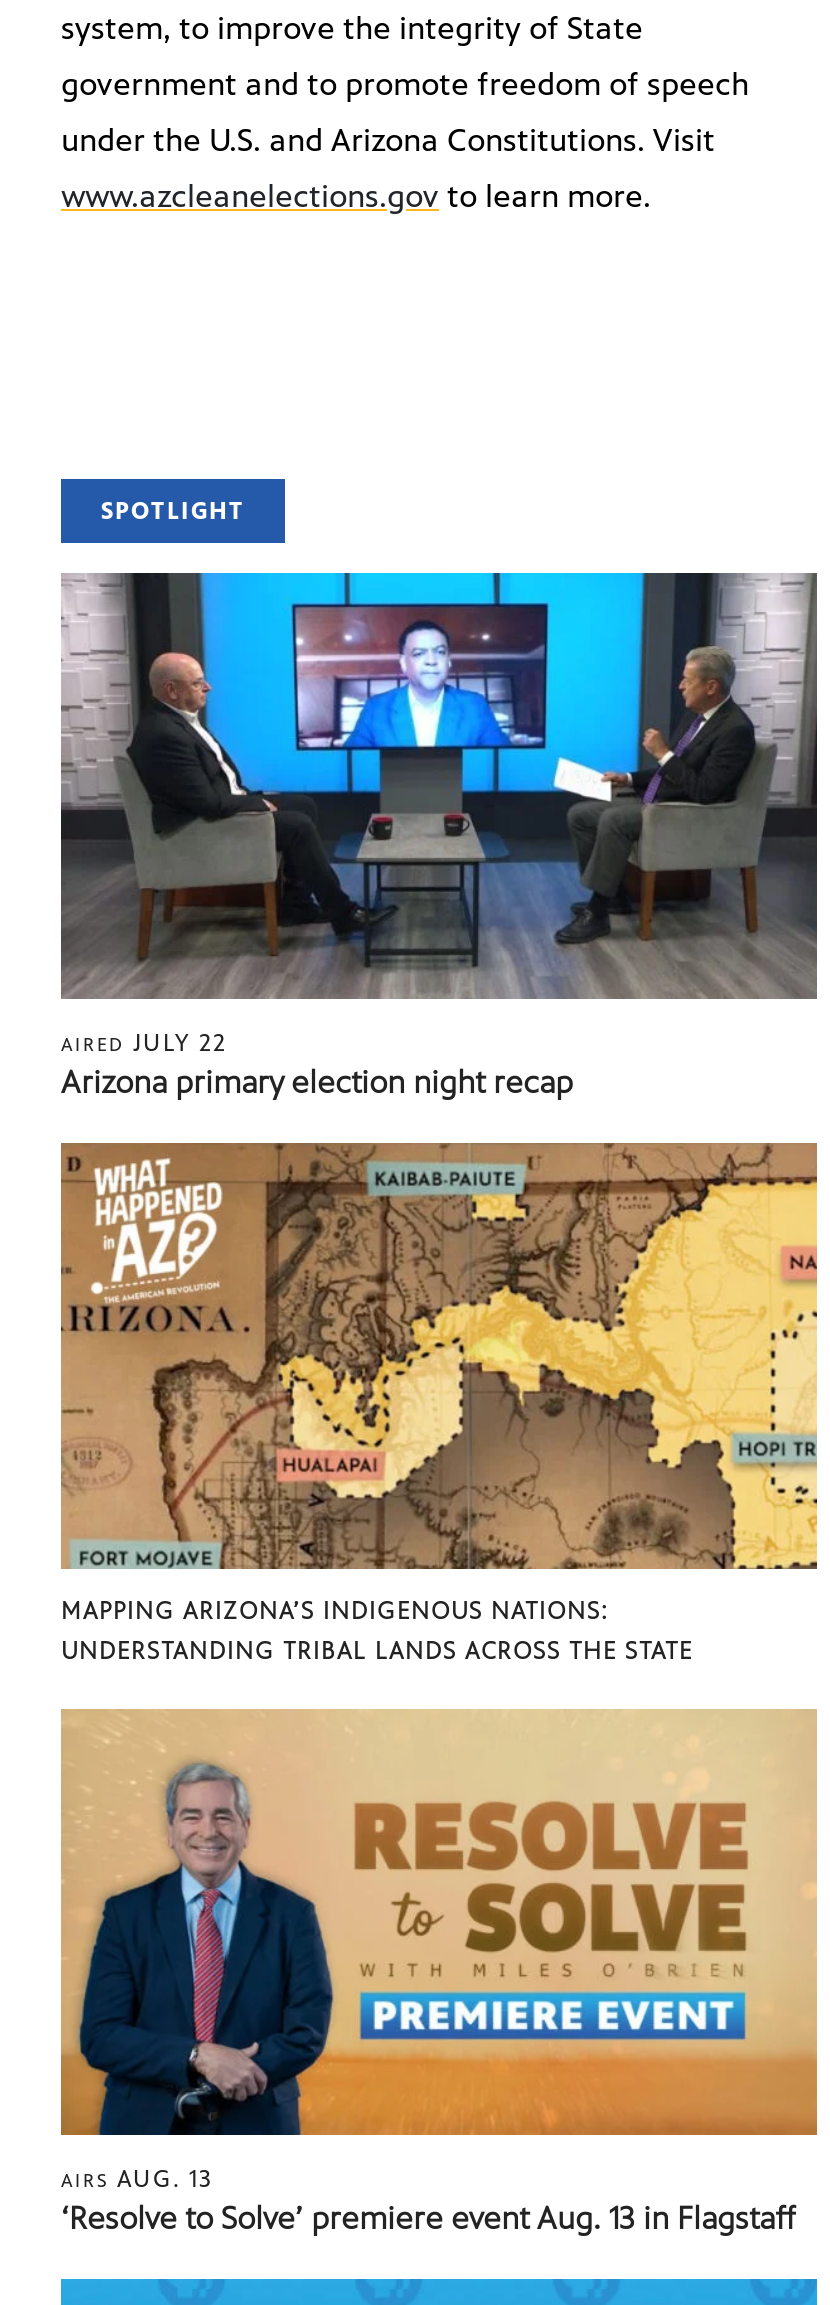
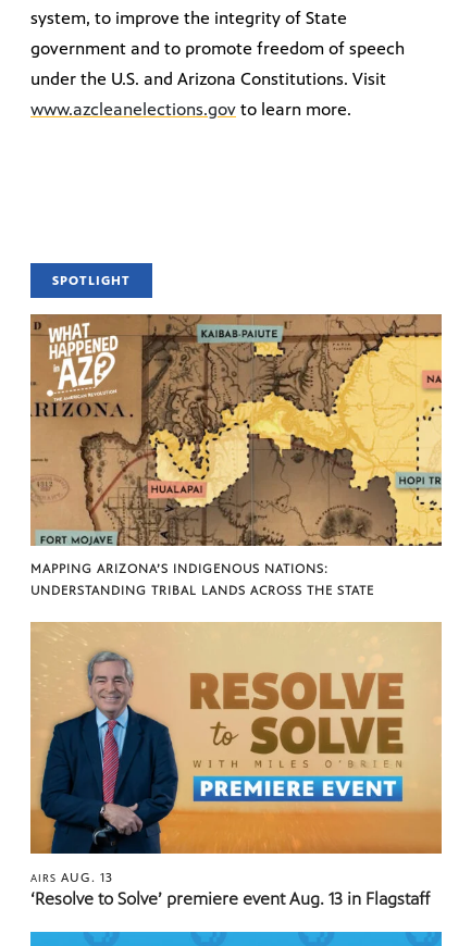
- [image]
- AIRED JULY 22
- Arizona primary election night recap
